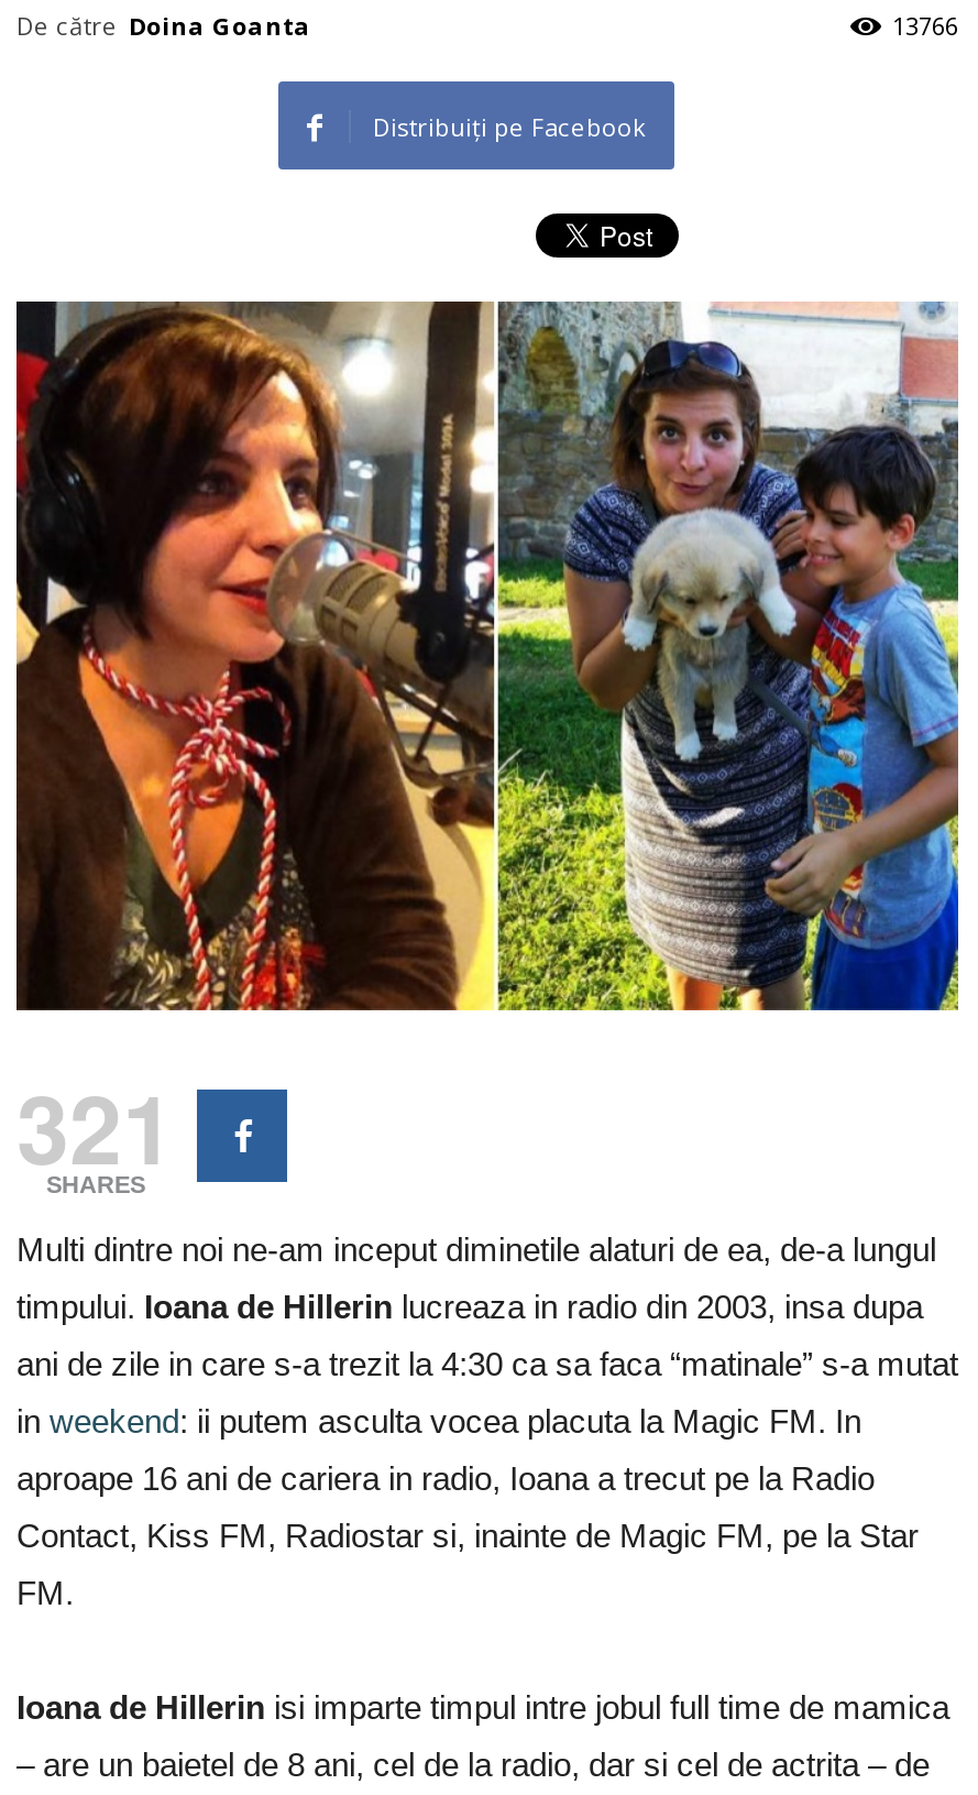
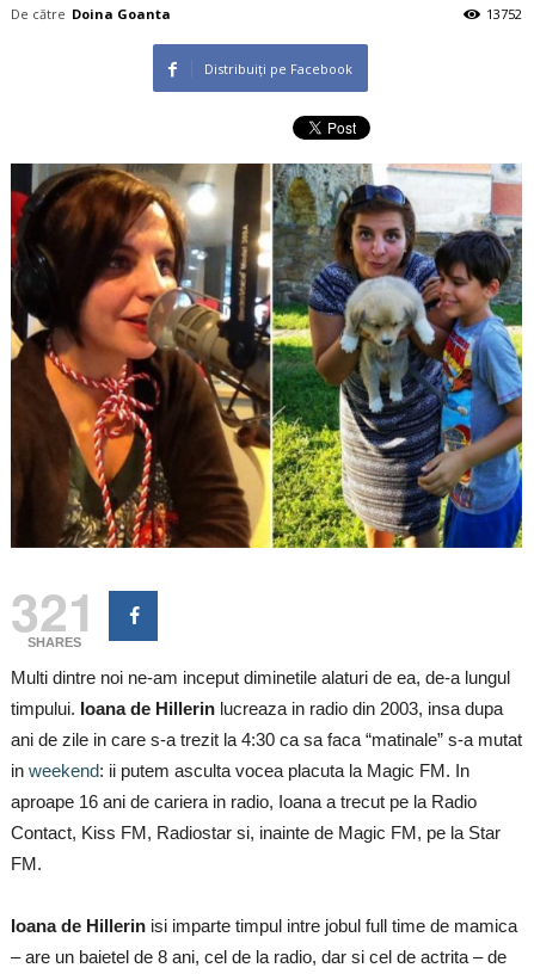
- 13766
+ 13752
